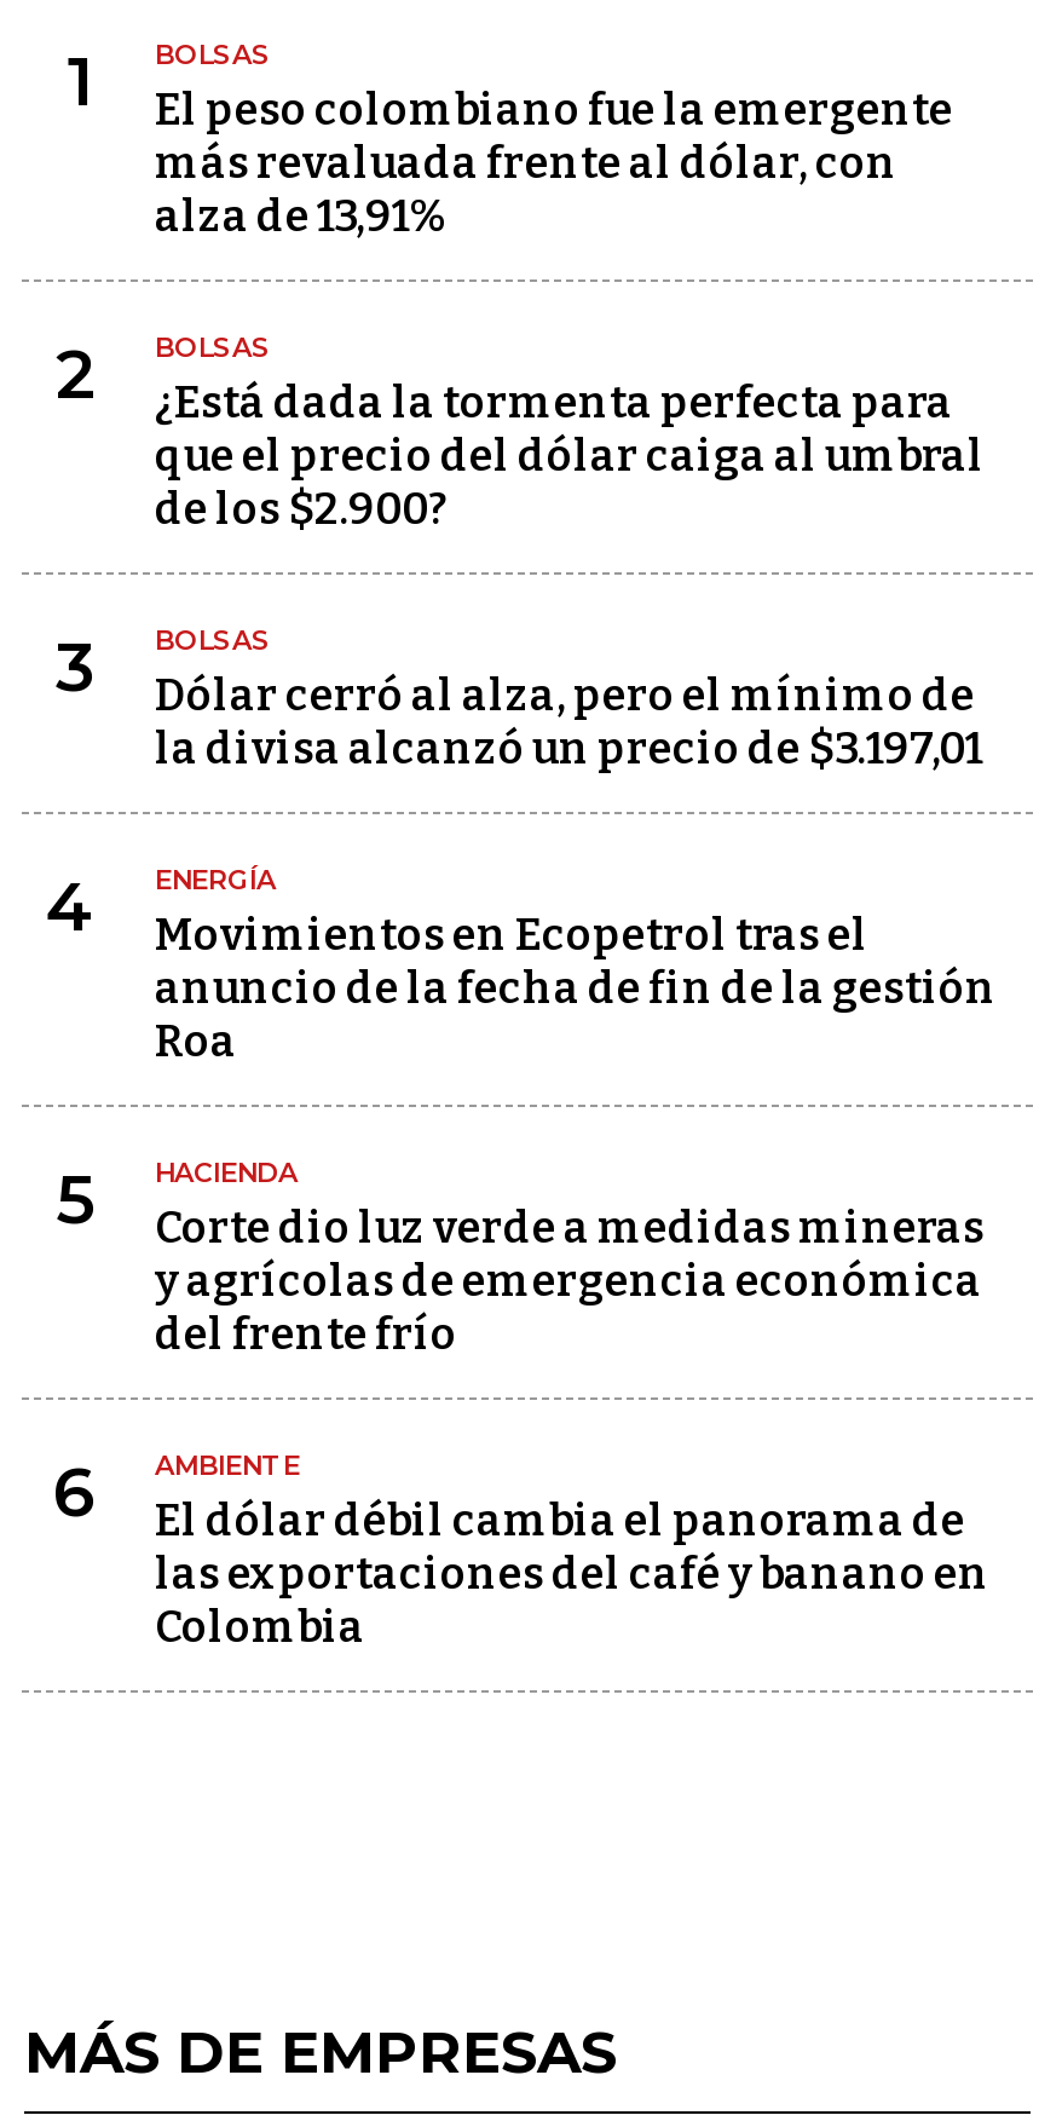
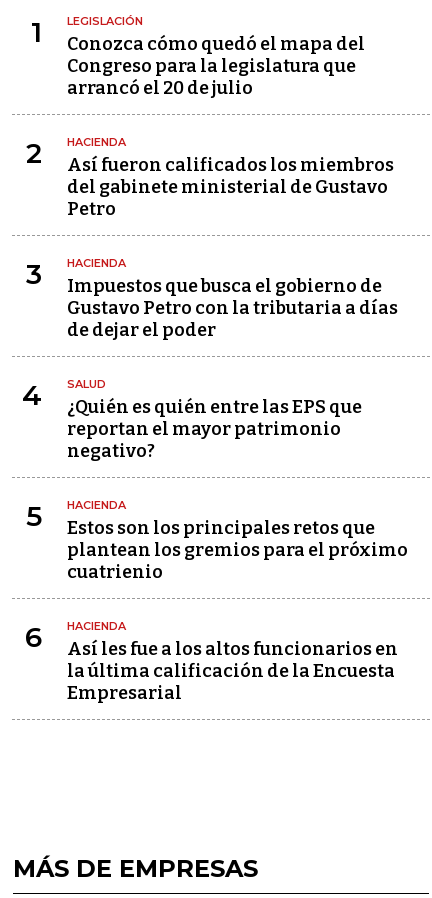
- BOLSAS
- El peso colombiano fue la emergente
- más revaluada frente al dólar, con
- alza de 13,91%
+ LEGISLACIÓN
+ Conozca cómo quedó el mapa del
+ Congreso para la legislatura que
+ arrancó el 20 de julio

- BOLSAS
- ¿Está dada la tormenta perfecta para
- que el precio del dólar caiga al umbral
- de los $2.900?
+ HACIENDA
+ Así fueron calificados los miembros
+ del gabinete ministerial de Gustavo
+ Petro

- BOLSAS
- Dólar cerró al alza, pero el mínimo de
- la divisa alcanzó un precio de $3.197,01
+ HACIENDA
+ Impuestos que busca el gobierno de
+ Gustavo Petro con la tributaria a días
+ de dejar el poder

- ENERGÍA
- Movimientos en Ecopetrol tras el
- anuncio de la fecha de fin de la gestión
- Roa
+ SALUD
+ ¿Quién es quién entre las EPS que
+ reportan el mayor patrimonio
+ negativo?

- Corte dio luz verde a medidas mineras
- y agrícolas de emergencia económica
- del frente frío
+ Estos son los principales retos que
+ plantean los gremios para el próximo
+ cuatrienio

- AMBIENTE
- El dólar débil cambia el panorama de
- las exportaciones del café y banano en
- Colombia
+ HACIENDA
+ Así les fue a los altos funcionarios en
+ la última calificación de la Encuesta
+ Empresarial
